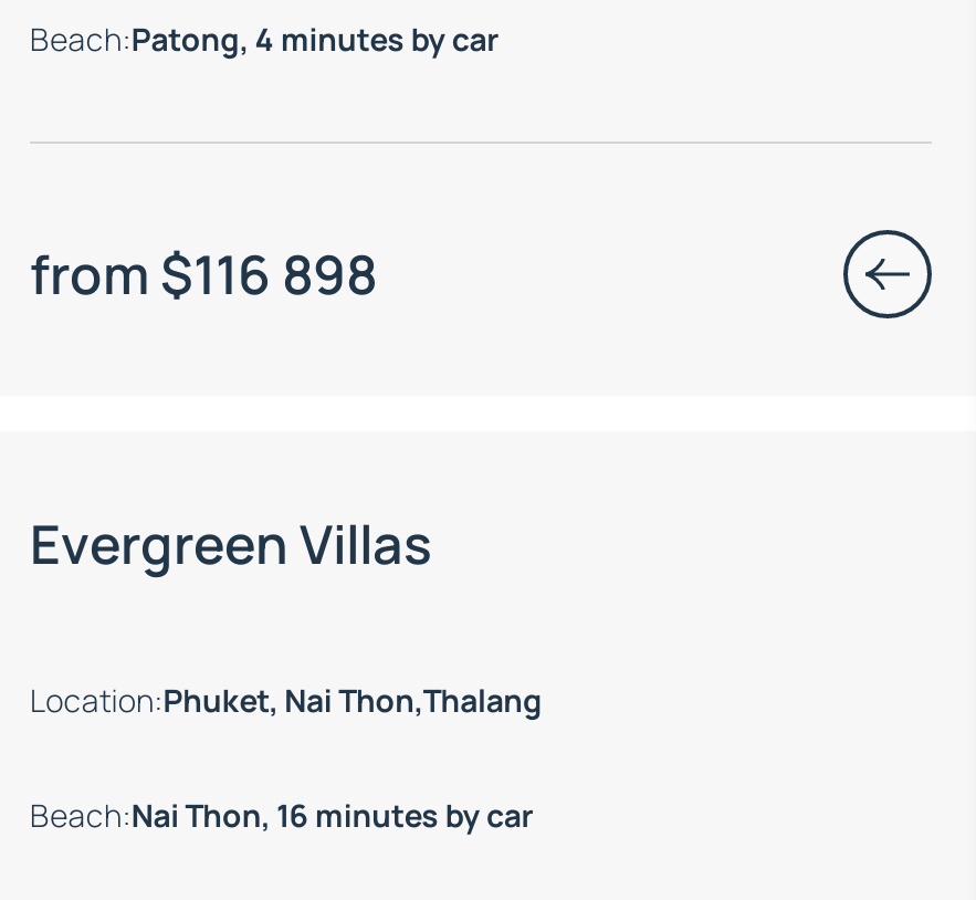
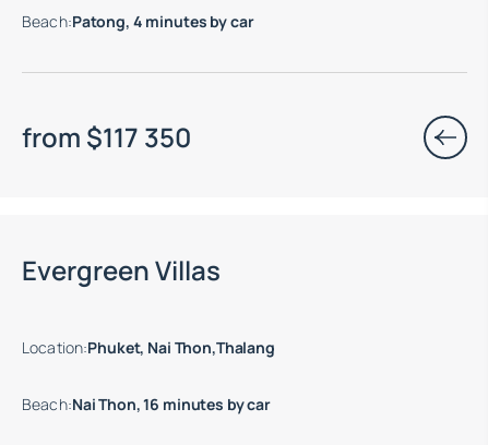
- from $116 898
+ from $117 350
